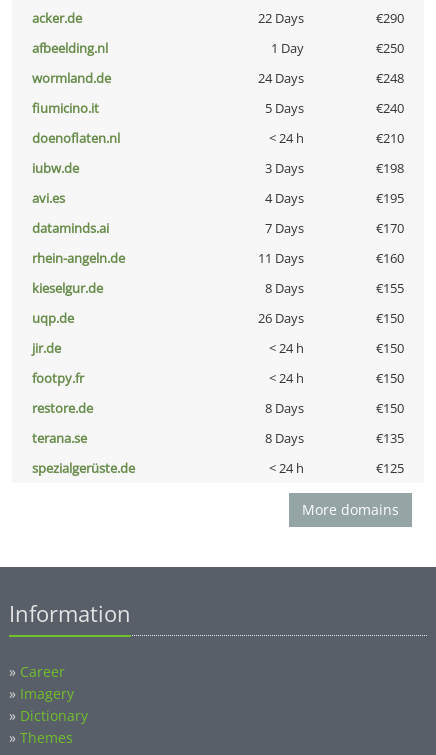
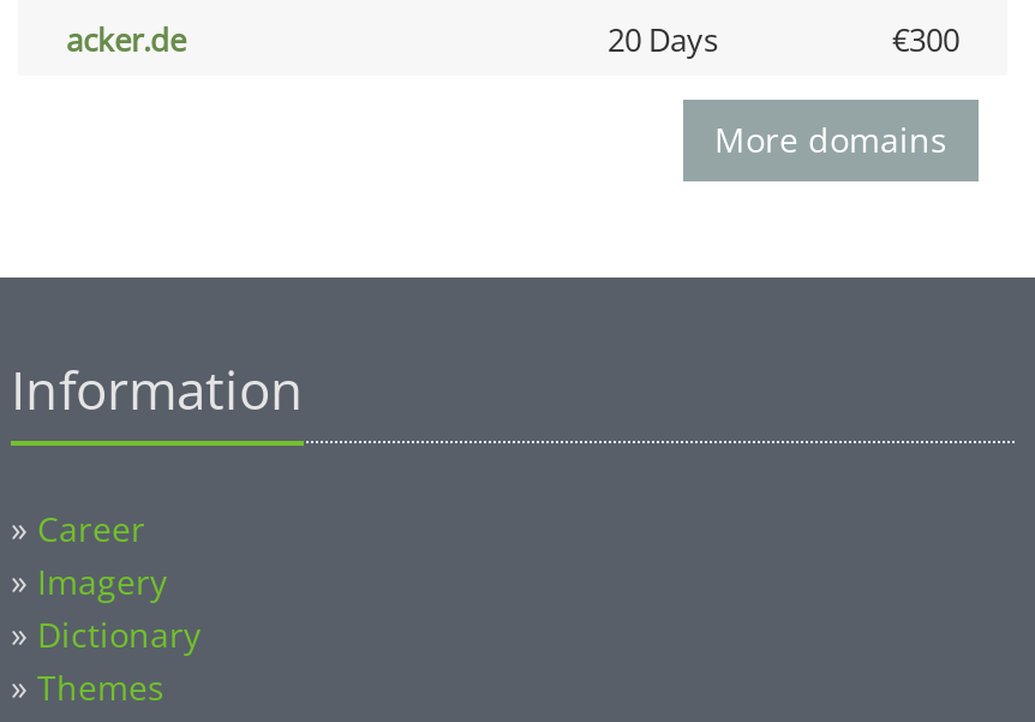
- 22 Days
- €290
- afbeelding.nl
- 1 Day
- €250
- wormland.de
- 24 Days
- €248
- fiumicino.it
- 5 Days
- €240
- doenoflaten.nl
- < 24 h
- €210
- iubw.de
- 3 Days
- €198
- avi.es
- 4 Days
- €195
- dataminds.ai
- 7 Days
- €170
- rhein-angeln.de
- 11 Days
- €160
- kieselgur.de
- 8 Days
- €155
- uqp.de
- 26 Days
- €150
- jir.de
- < 24 h
- €150
- footpy.fr
- < 24 h
- €150
- restore.de
- 8 Days
- €150
- terana.se
- 8 Days
- €135
- spezialgerüste.de
- < 24 h
- €125
+ 20 Days
+ €300
